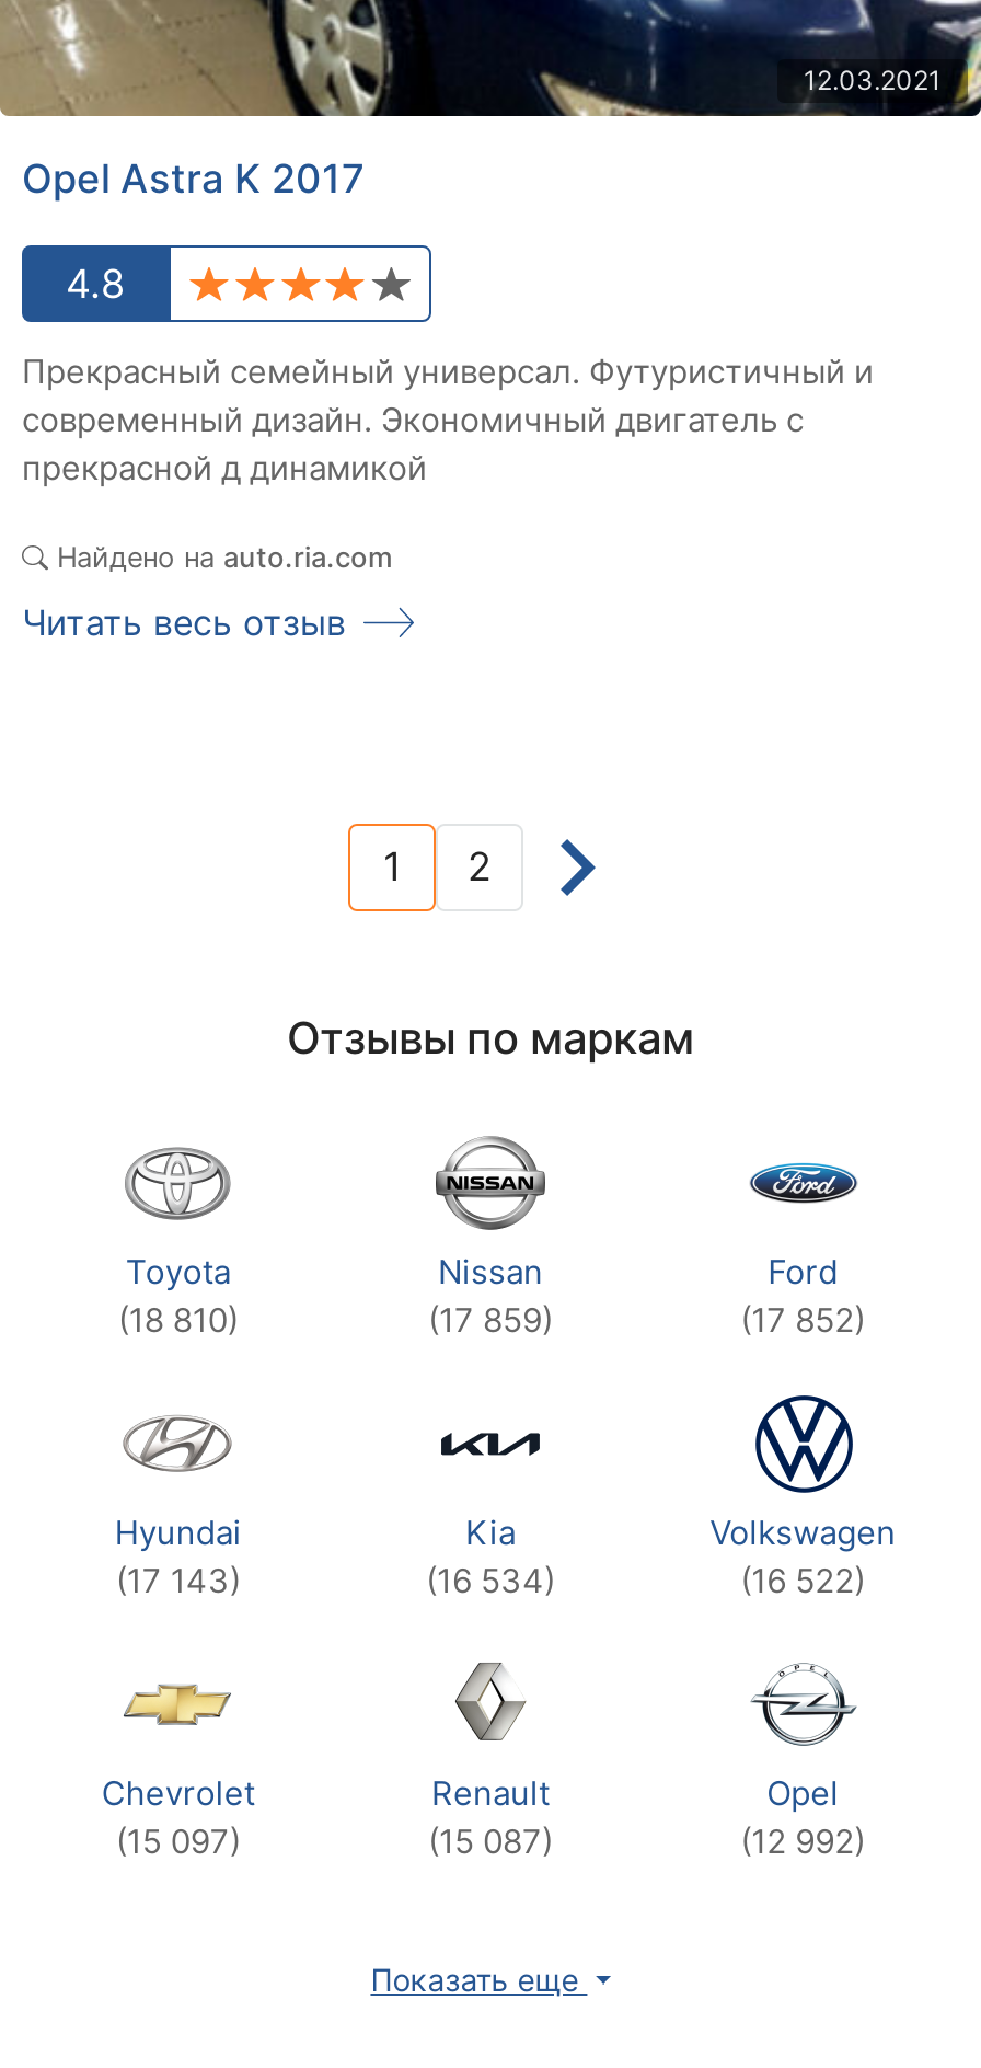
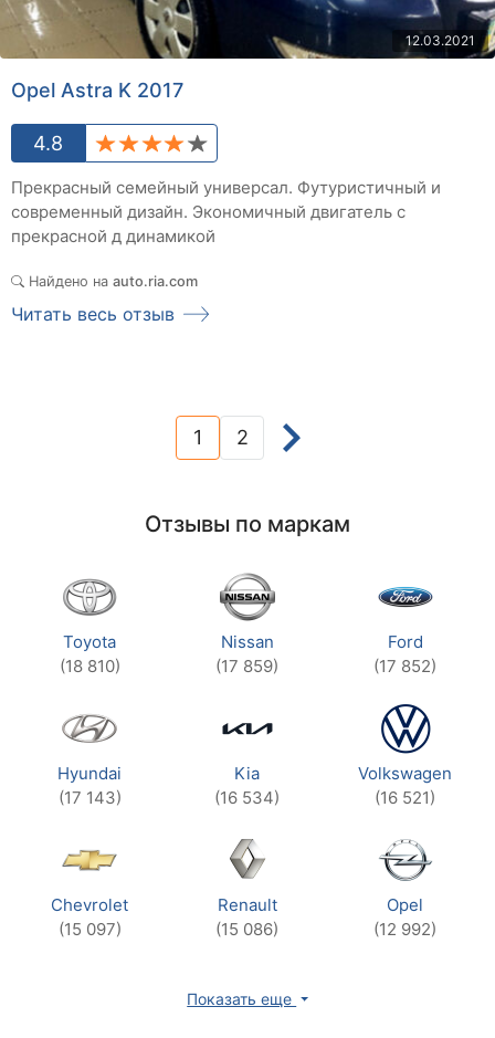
- (16 522)
+ (16 521)

- (15 087)
+ (15 086)
